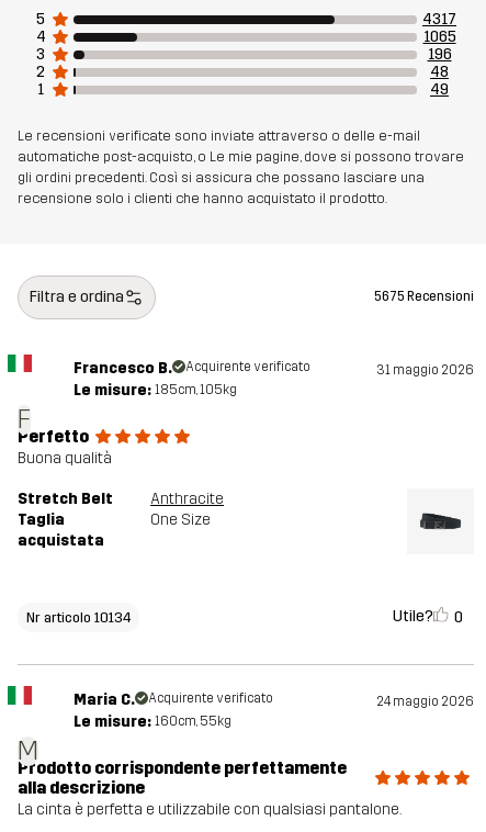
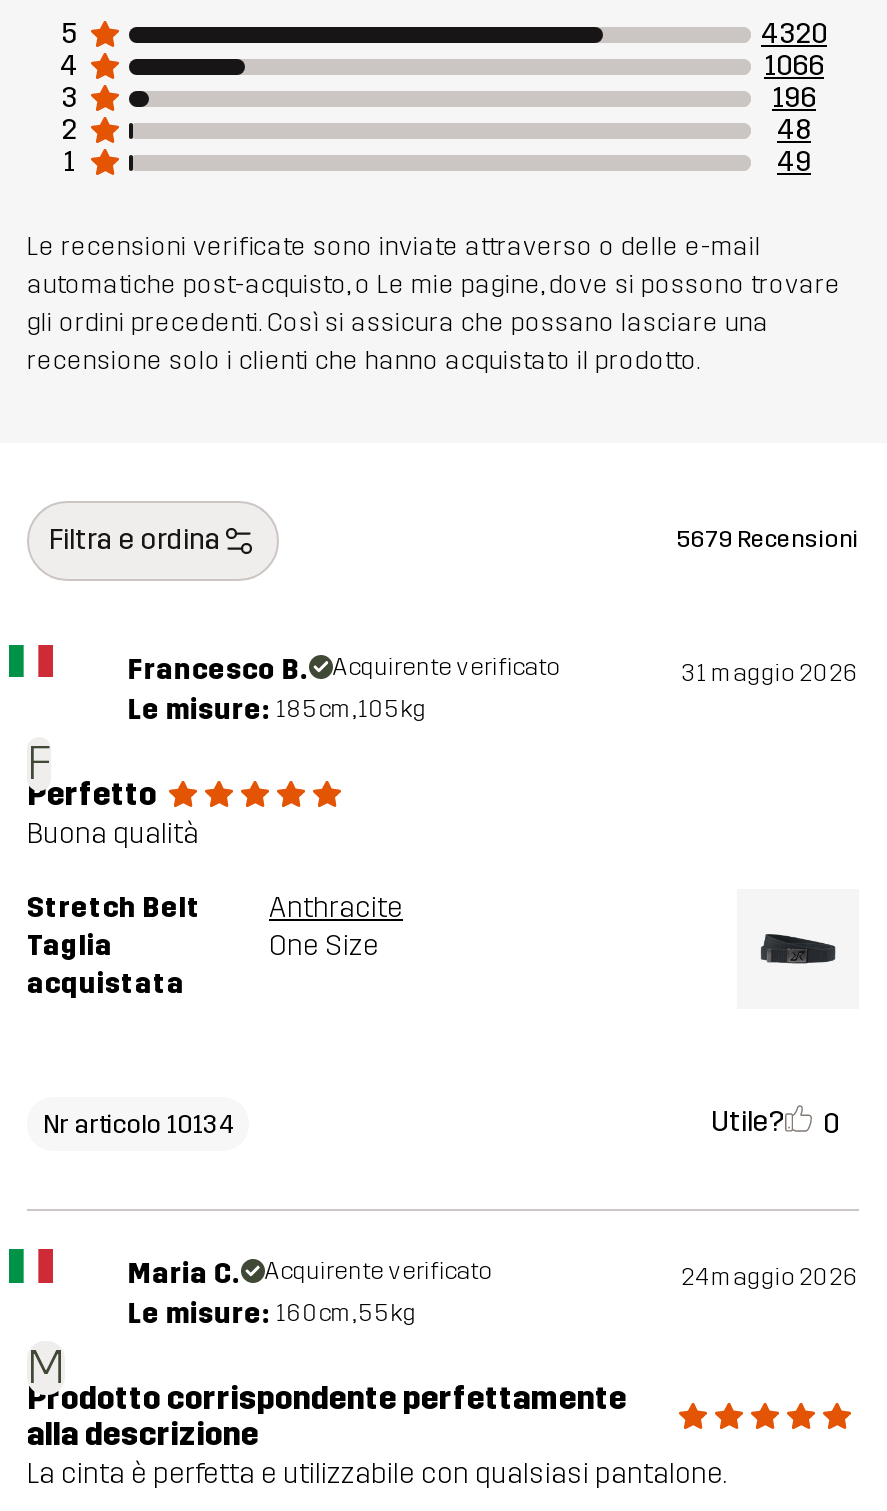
- 4317
+ 4320

- 1065
+ 1066

- 5675 Recensioni
+ 5679 Recensioni
